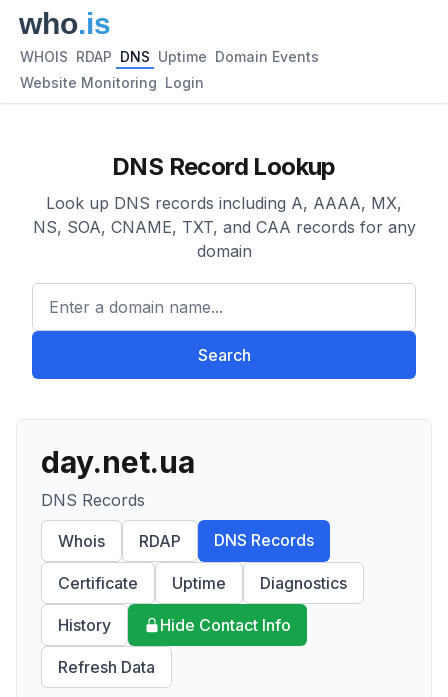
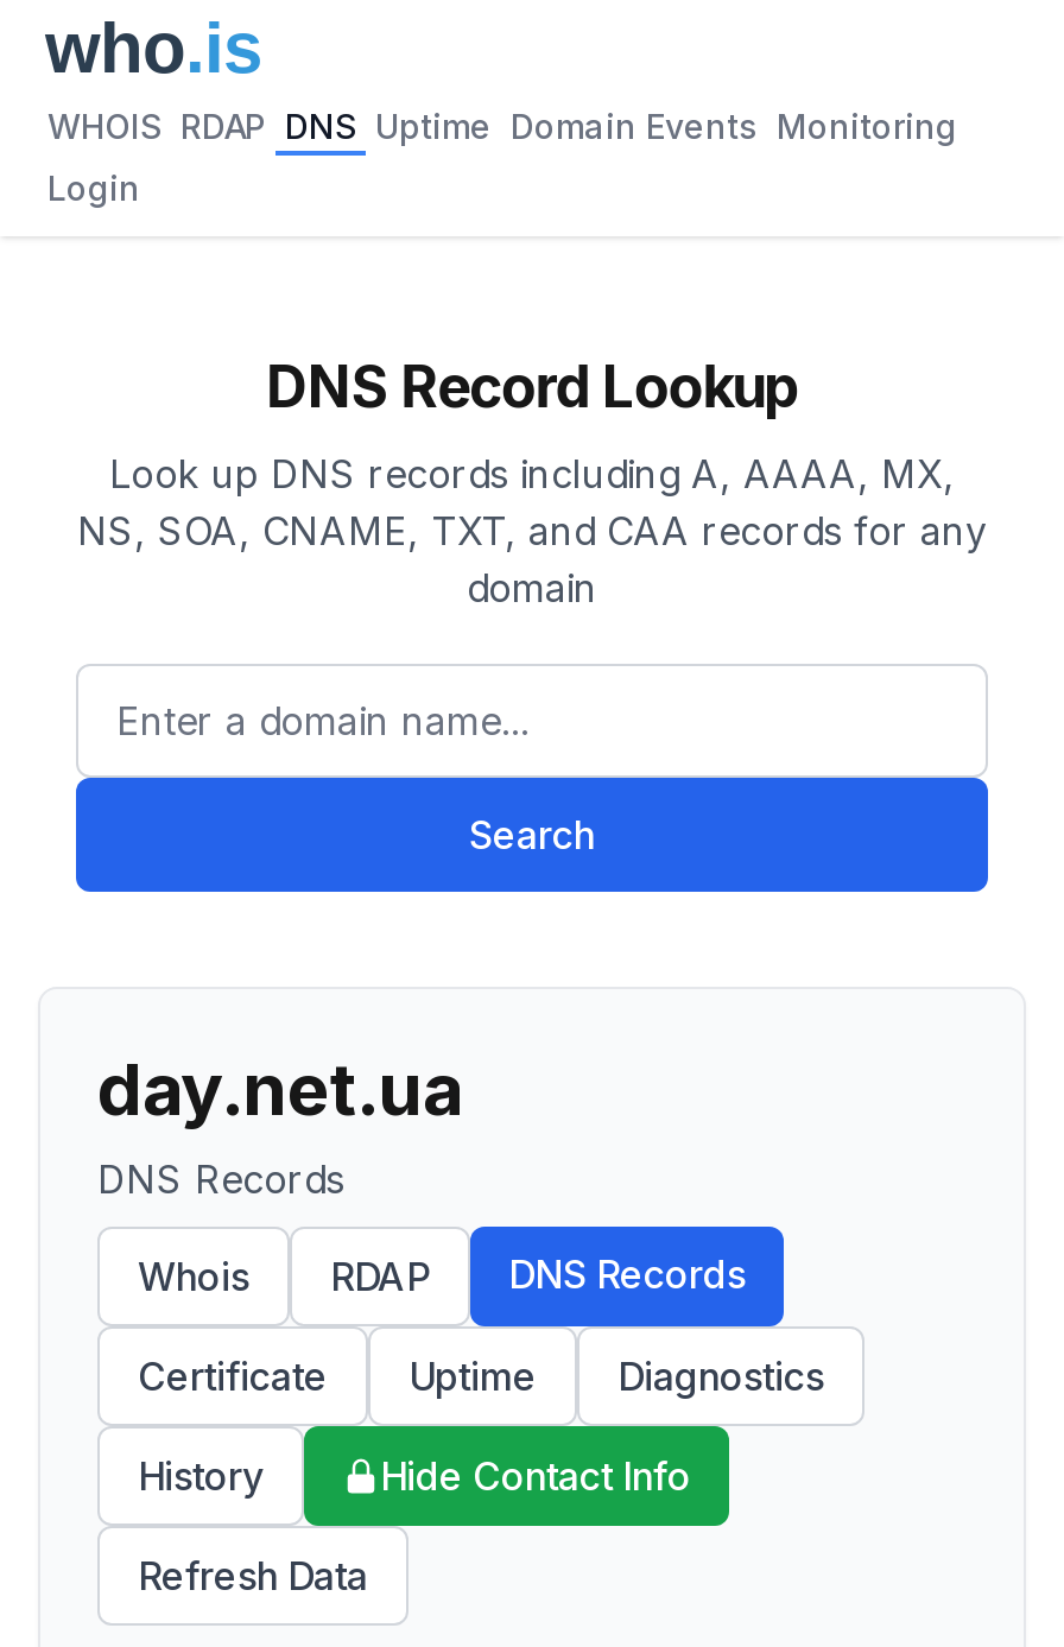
- WHOIS RDAP DNS Uptime Domain Events
+ WHOIS RDAP DNS Uptime Domain Events Monitoring

- Website Monitoring Login
+ Login
